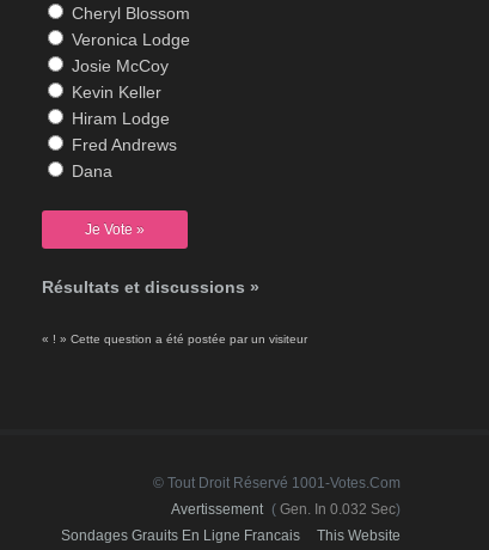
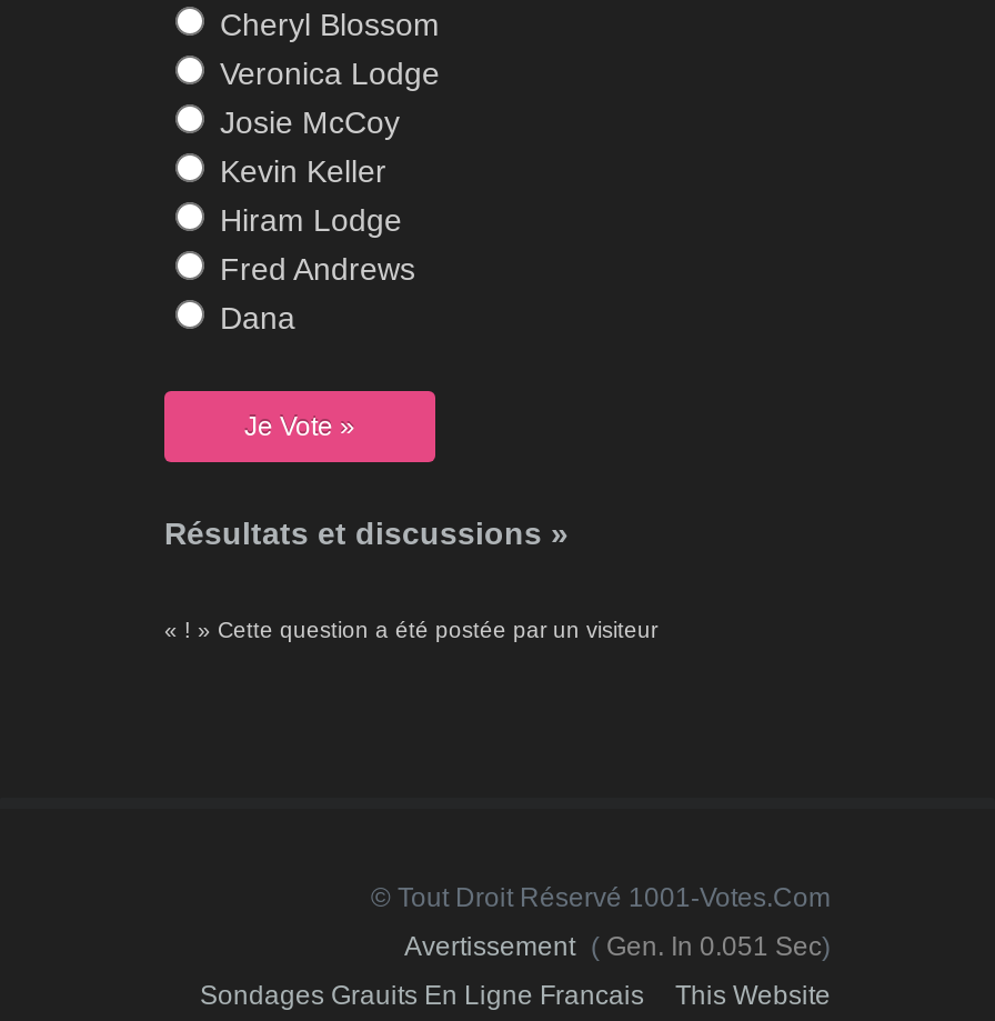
- Avertissement (Gen. In 0.032 Sec)
+ Avertissement (Gen. In 0.051 Sec)
